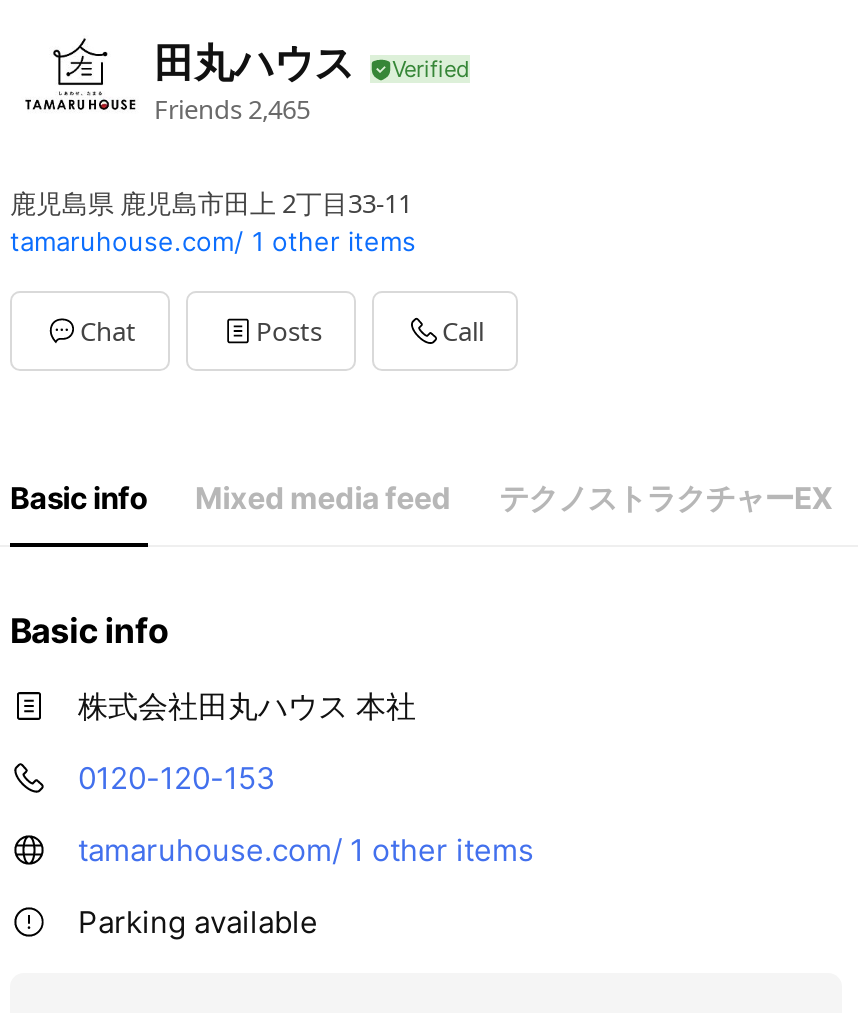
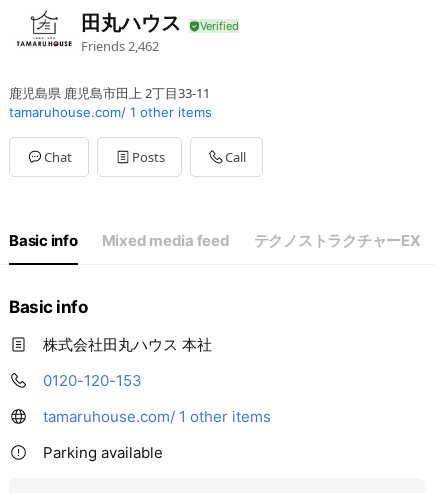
- Friends 2,465
+ Friends 2,462
